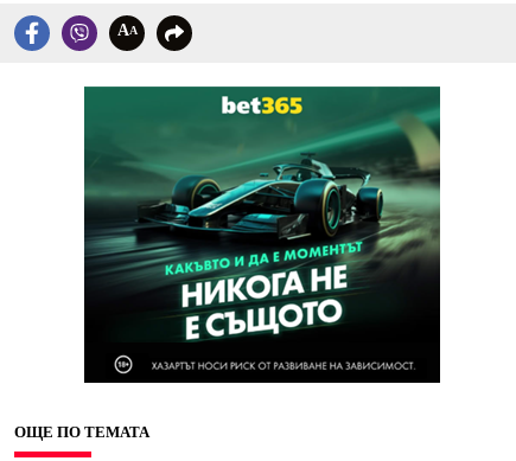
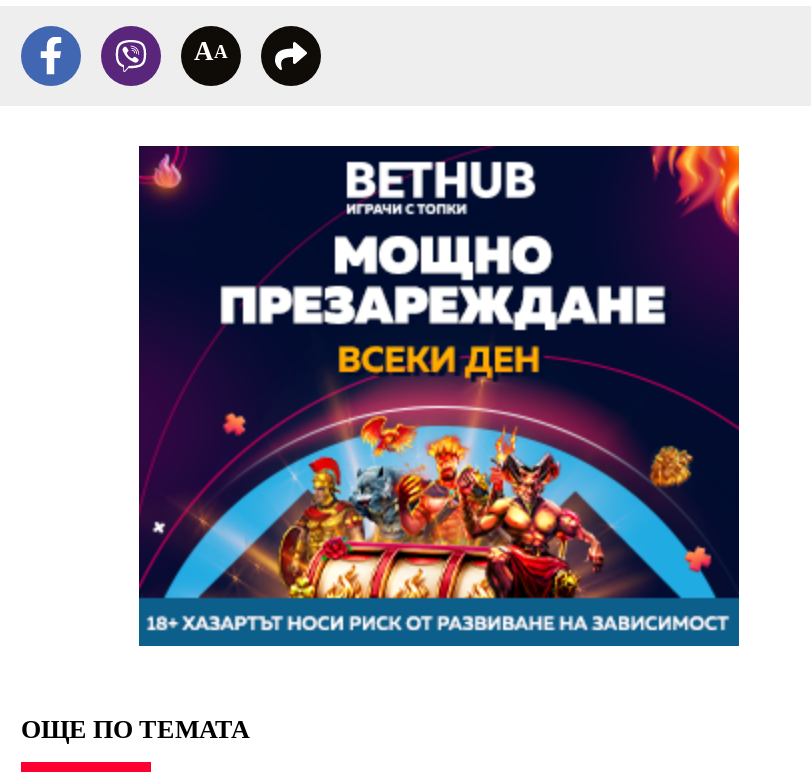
- [image]
+ [image]
